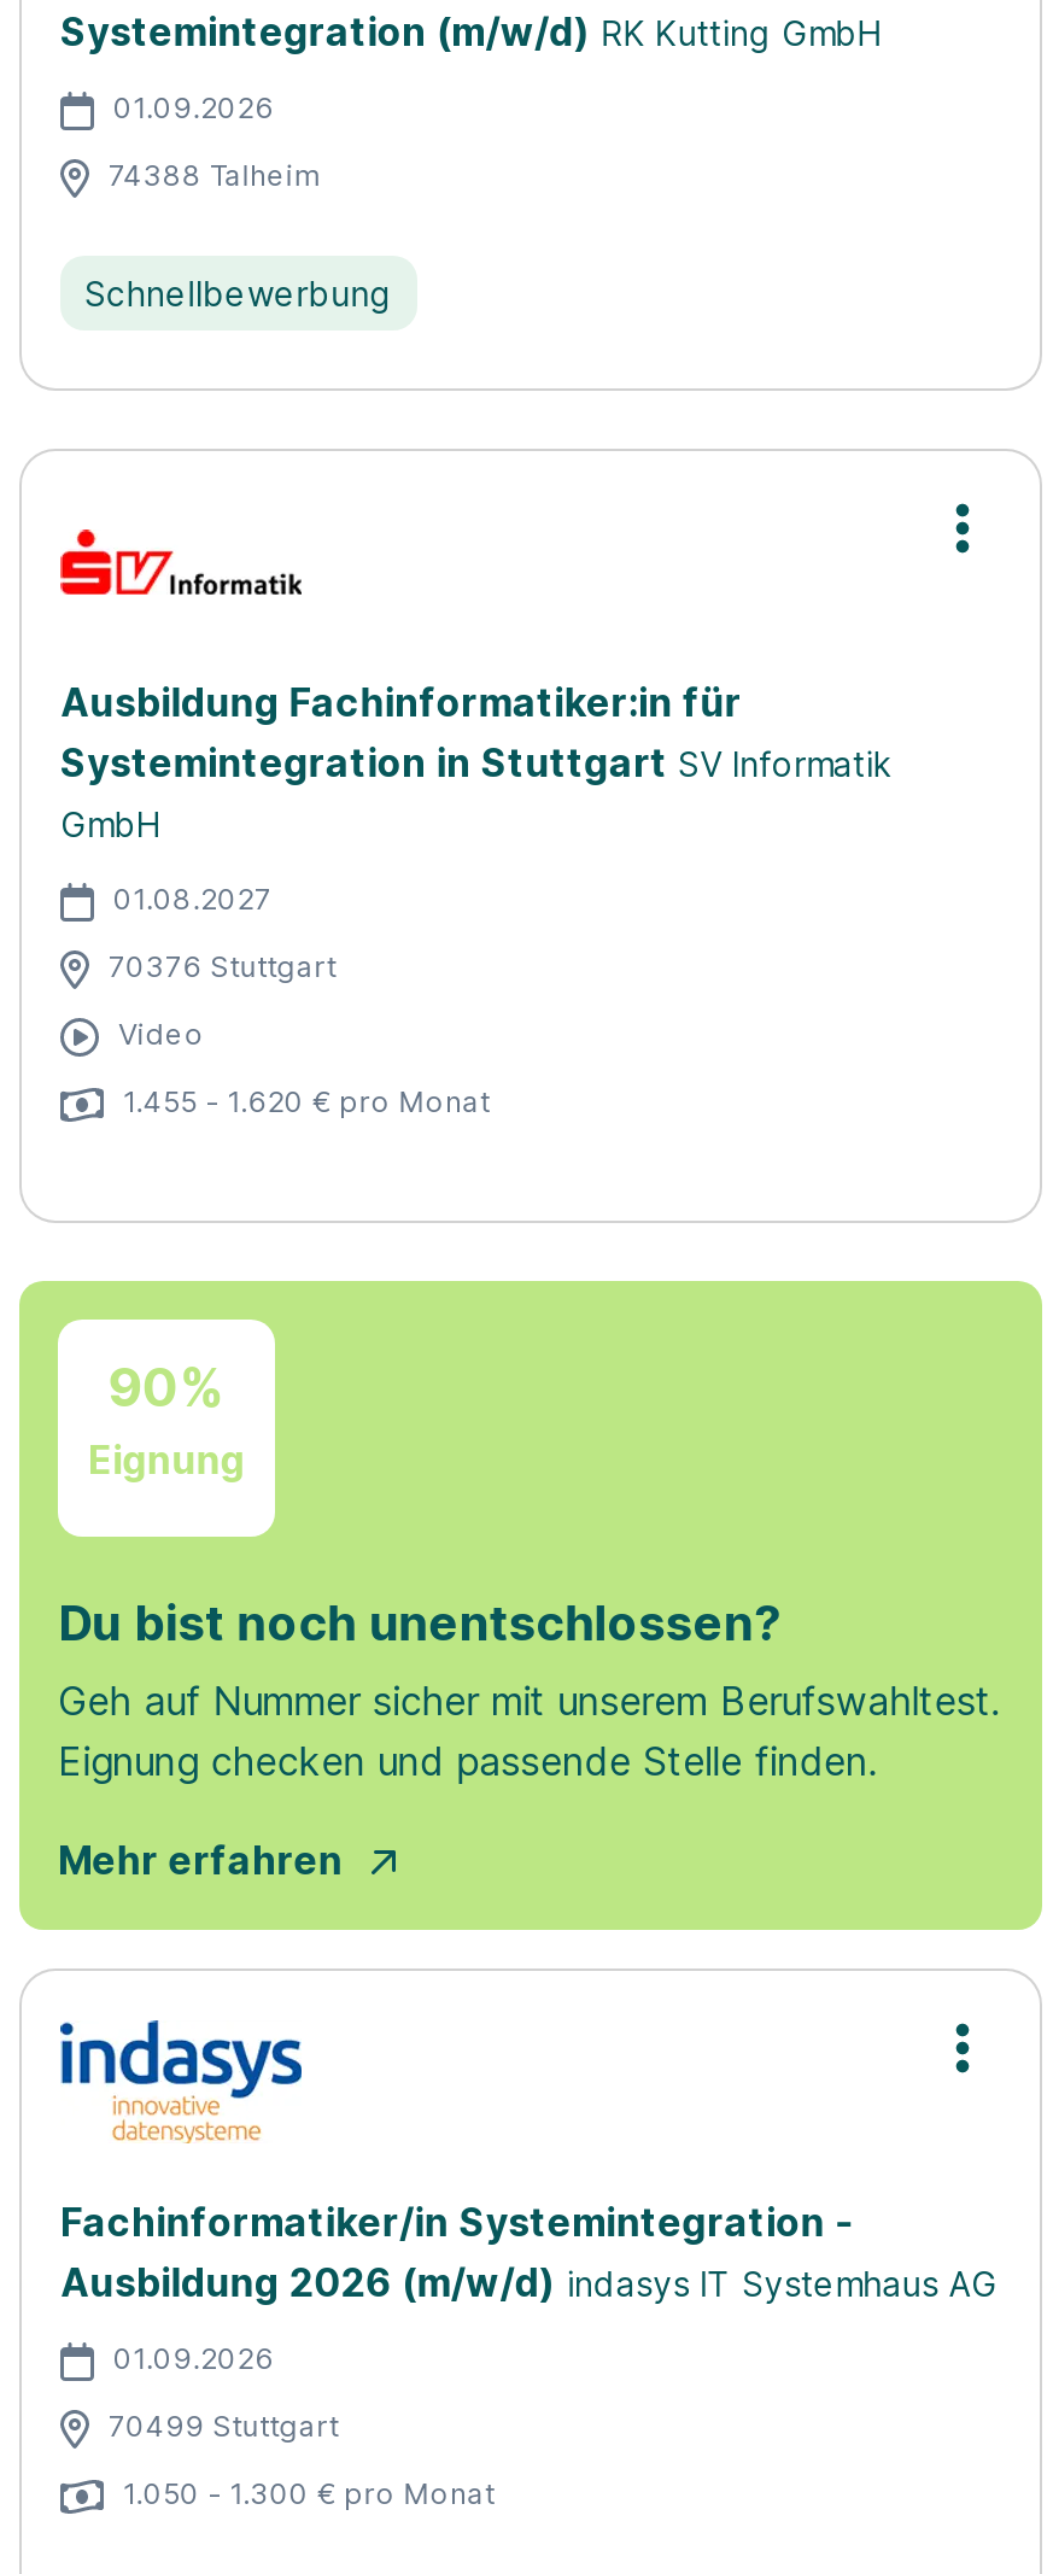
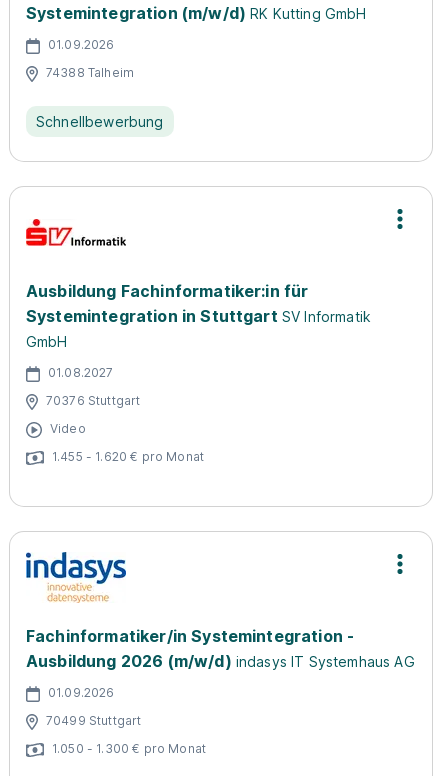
- [image]
- 90%
- Eignung
- Du bist noch unentschlossen?
- Geh auf Nummer sicher mit unserem Berufswahltest.
- Eignung checken und passende Stelle finden.
- Mehr erfahren
